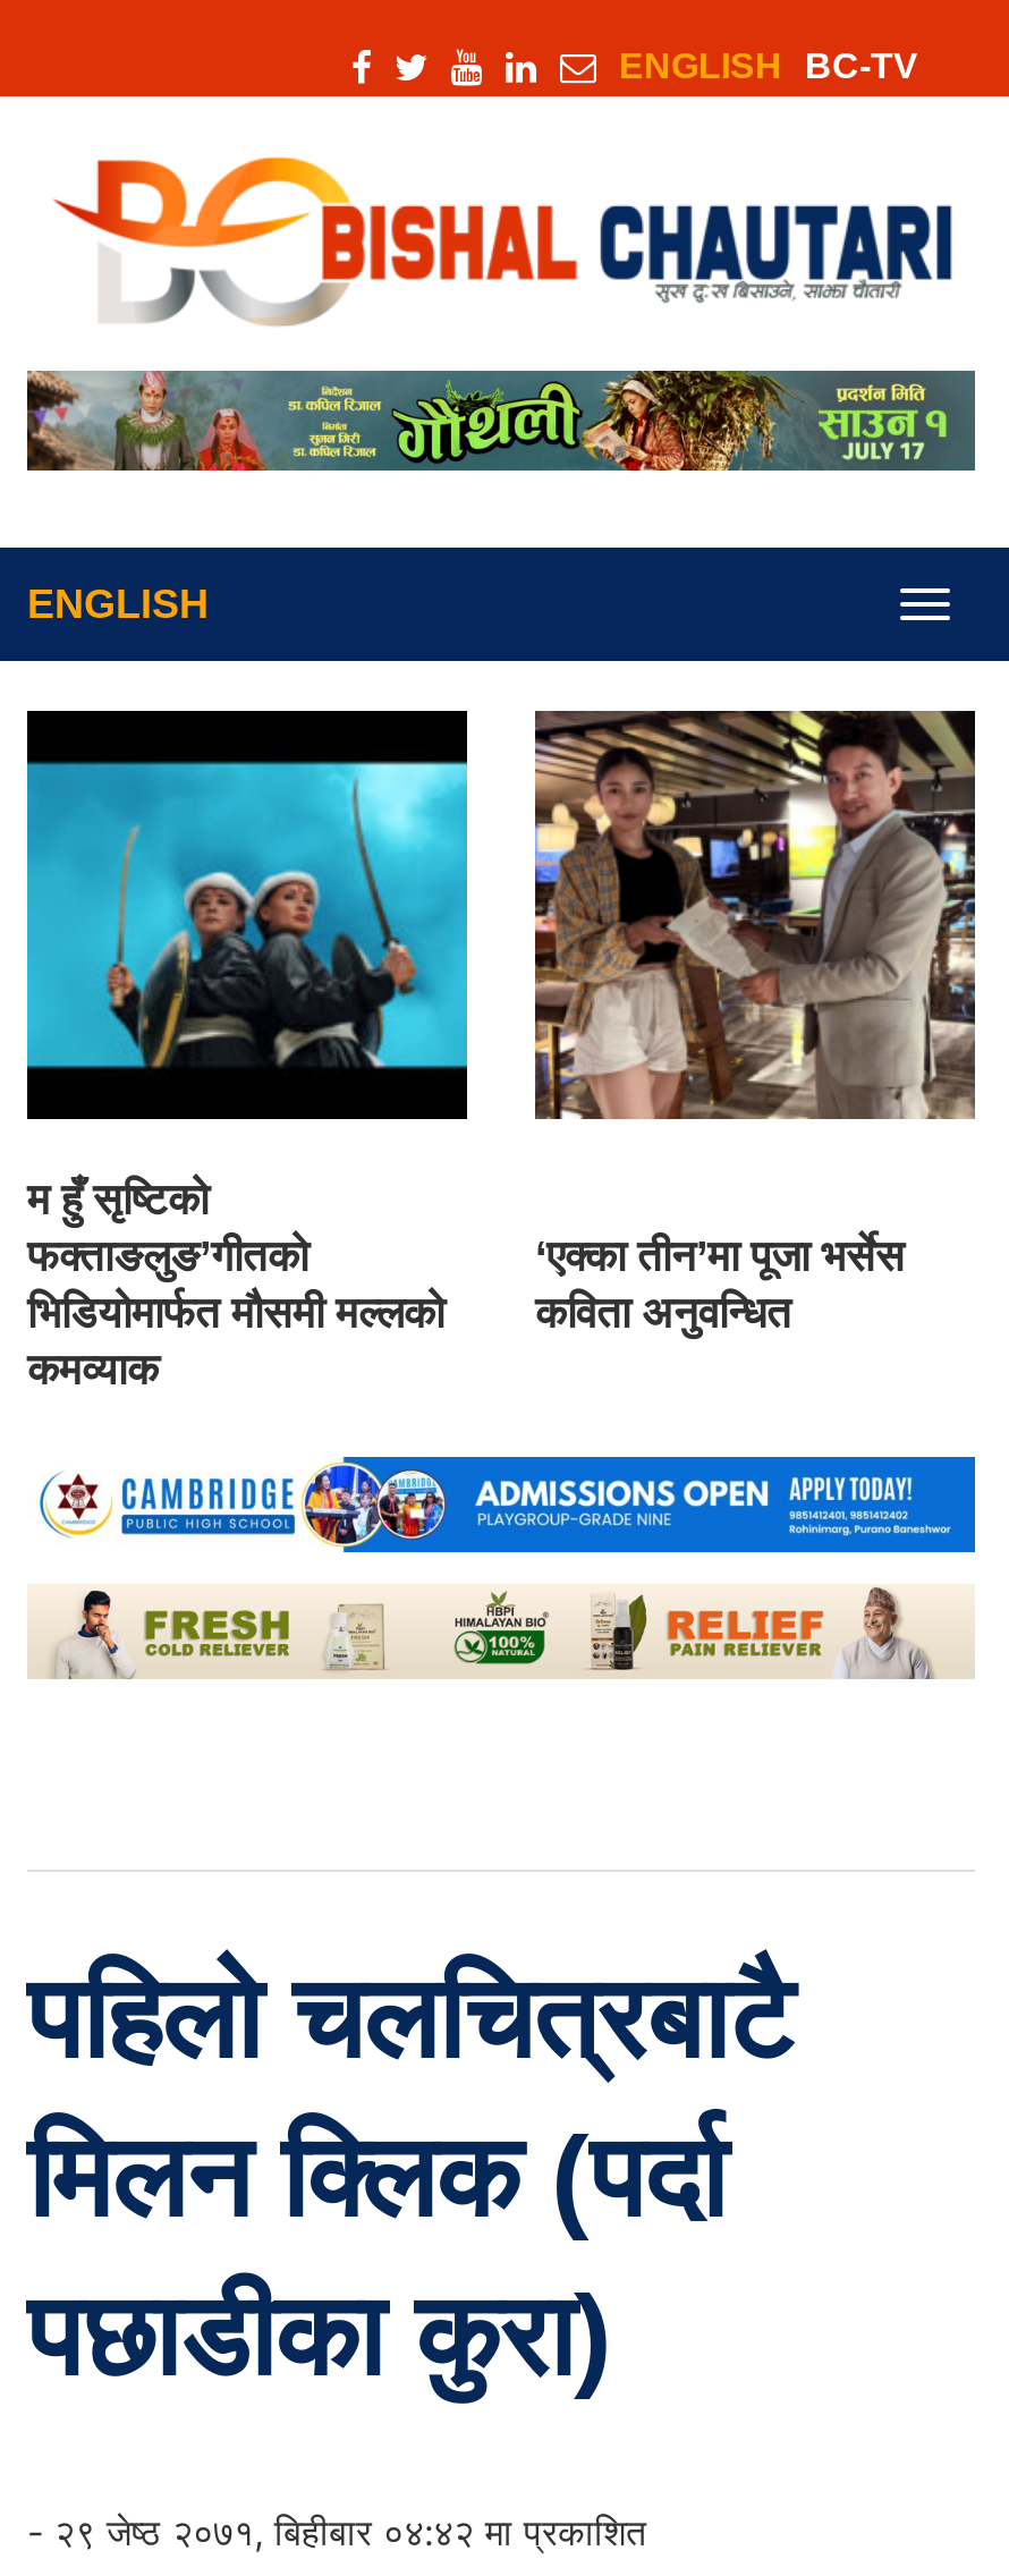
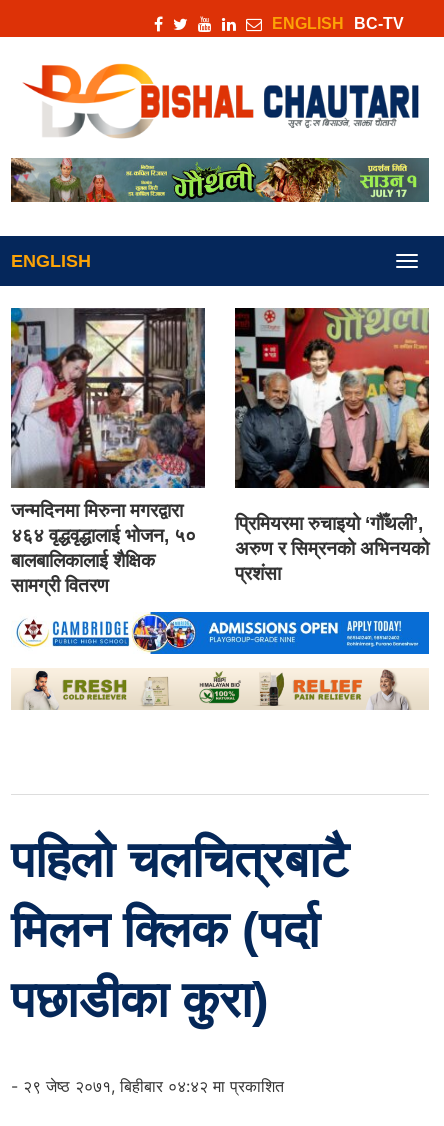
- [image]
- म हुँ सृष्टिको
- फक्ताङलुङ’गीतको
- भिडियोमार्फत मौसमी मल्लको
- कमव्याक
+ [image]
+ जन्मदिनमा मिरुना मगरद्वारा
+ ४६४ वृद्धवृद्धालाई भोजन, ५०
+ बालबालिकालाई शैक्षिक
+ सामग्री वितरण

- [image]
+ [image]

- ‘एक्का तीन’मा पूजा भर्सेस
- कविता अनुवन्धित
+ प्रिमियरमा रुचाइयो ‘गौँथली’,
+ अरुण र सिम्रनको अभिनयको
+ प्रशंसा
